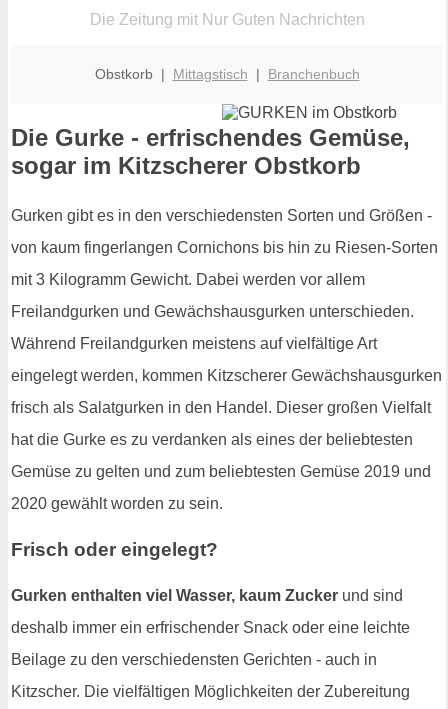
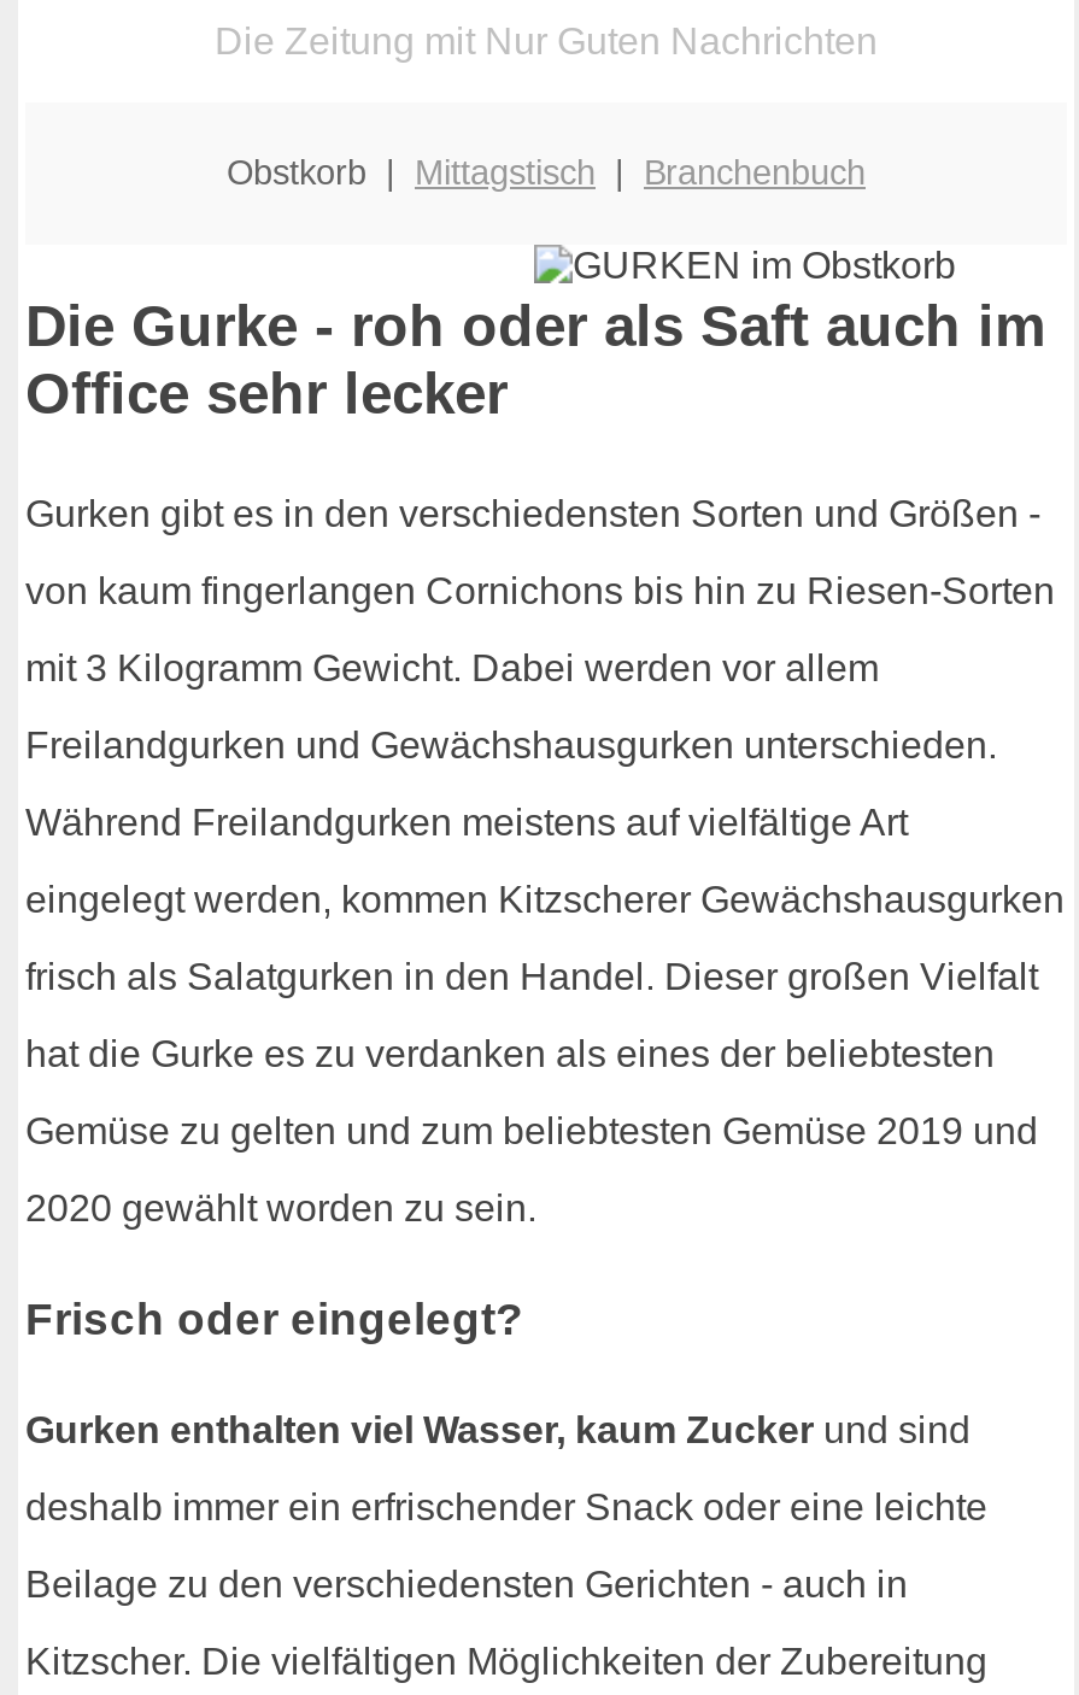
- Die Gurke - erfrischendes Gemüse,
- sogar im Kitzscherer Obstkorb
+ Die Gurke - roh oder als Saft auch im
+ Office sehr lecker
